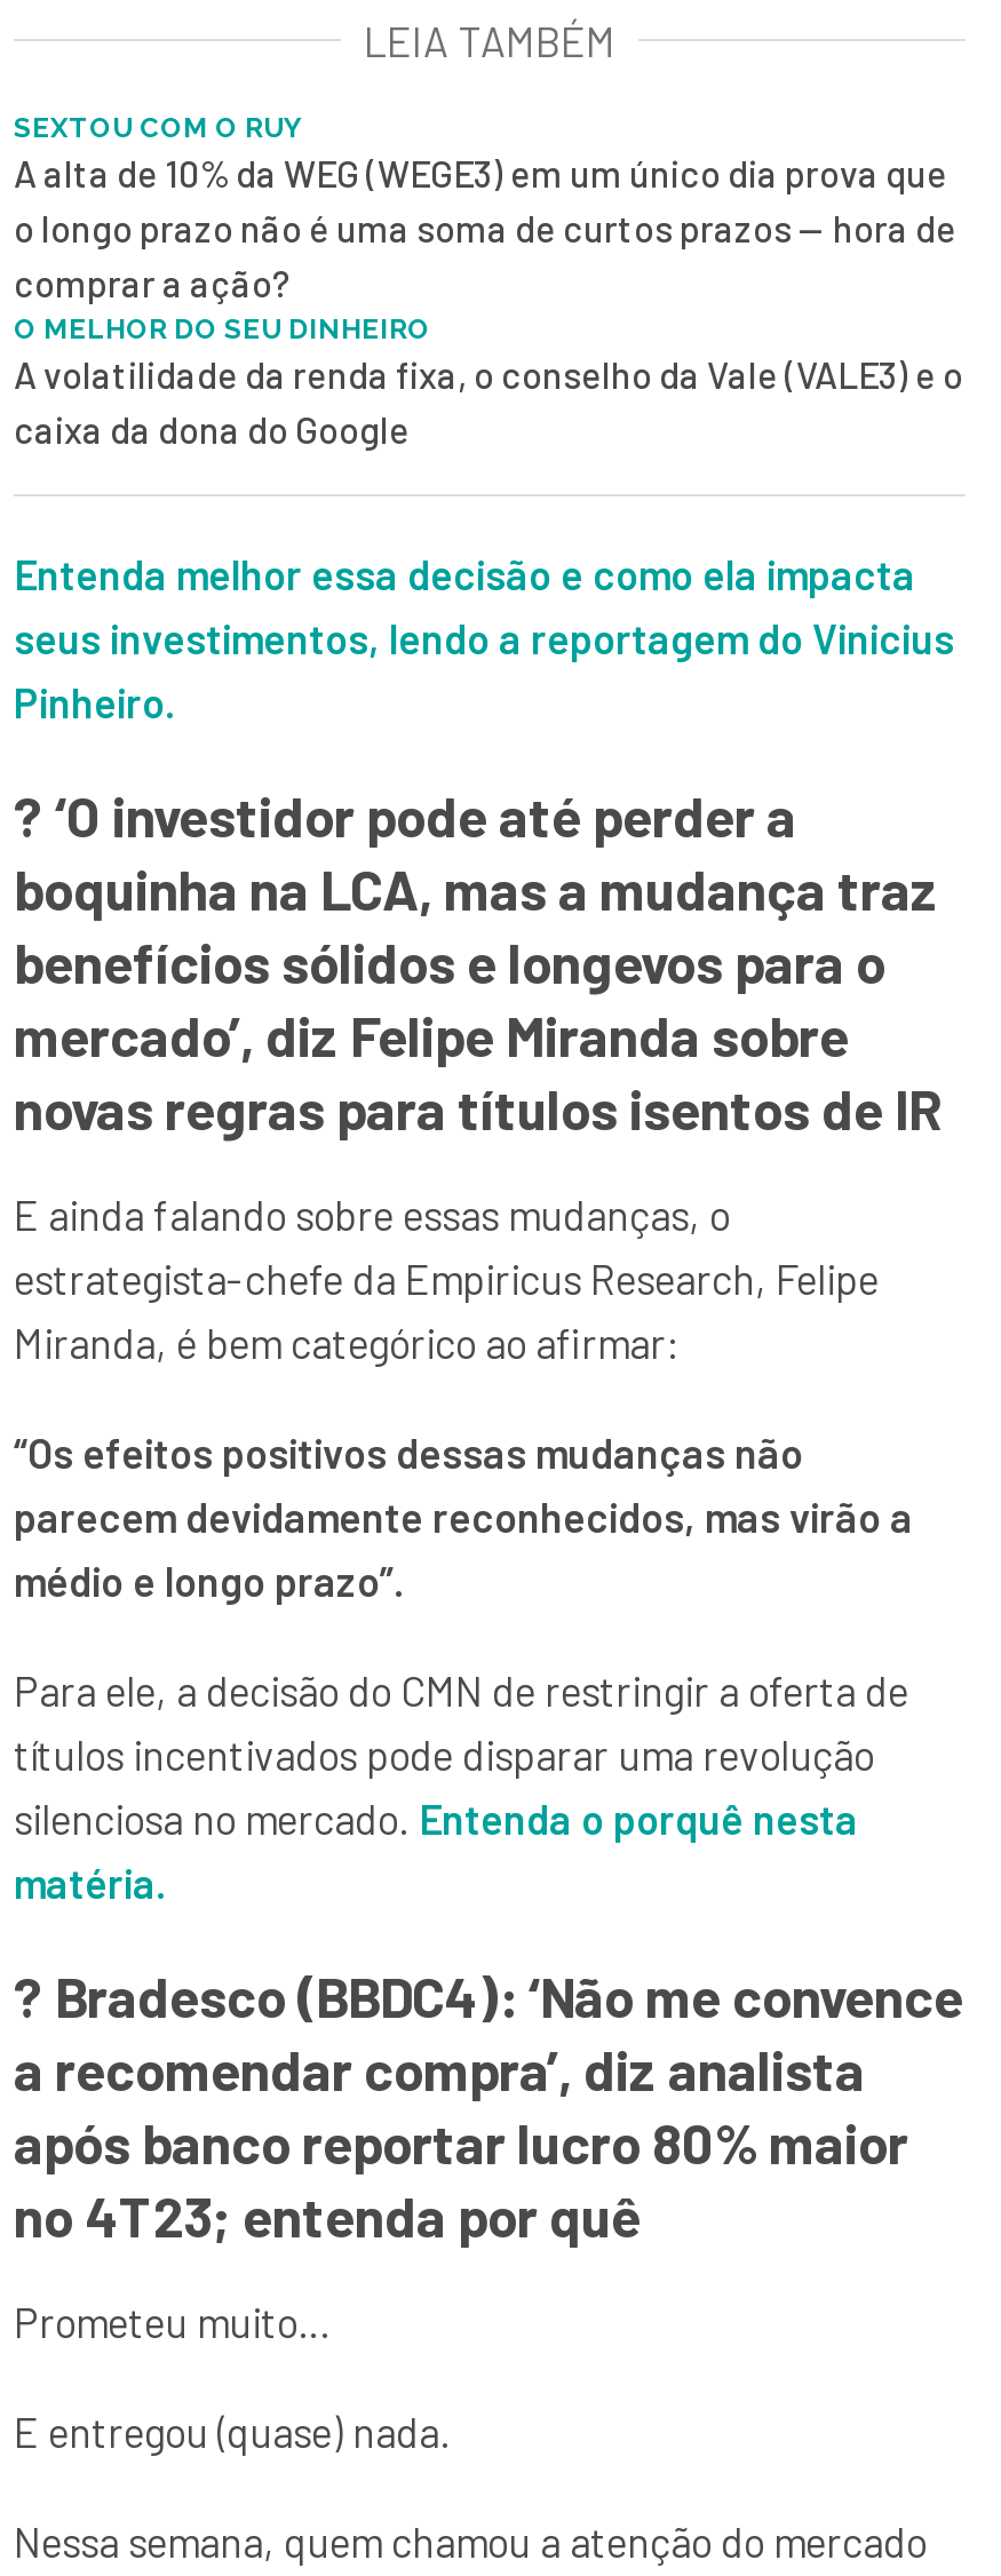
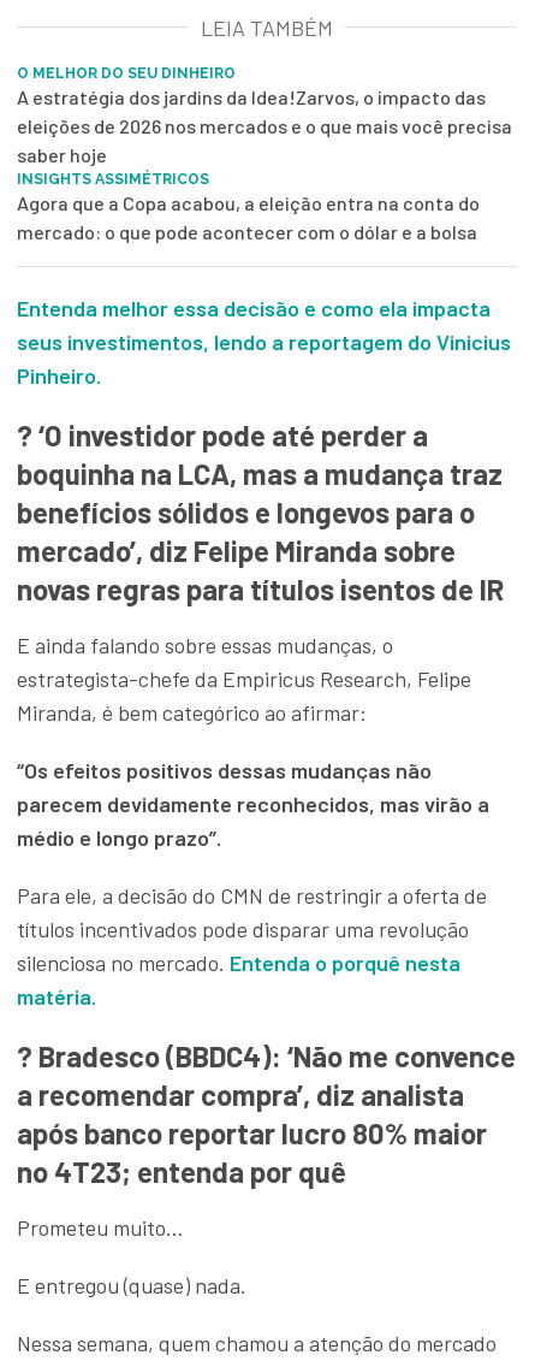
- SEXTOU COM O RUY
- A alta de 10% da WEG (WEGE3) em um único dia prova que
- o longo prazo não é uma soma de curtos prazos — hora de
- comprar a ação?

moved up: O MELHOR DO SEU DINHEIRO

- A volatilidade da renda fixa, o conselho da Vale (VALE3) e o
- caixa da dona do Google
+ A estratégia dos jardins da Idea!Zarvos, o impacto das
+ eleições de 2026 nos mercados e o que mais você precisa
+ saber hoje
+ INSIGHTS ASSIMÉTRICOS
+ Agora que a Copa acabou, a eleição entra na conta do
+ mercado: o que pode acontecer com o dólar e a bolsa
